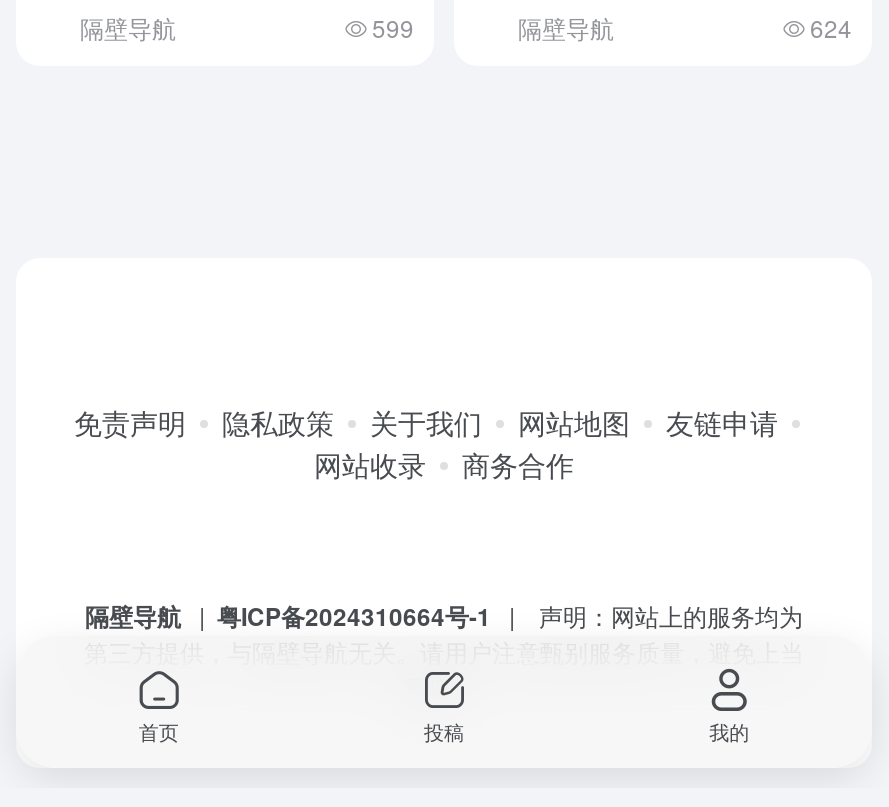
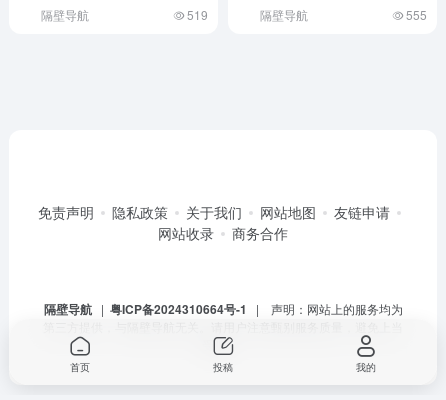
- 599
+ 519

- 624
+ 555
